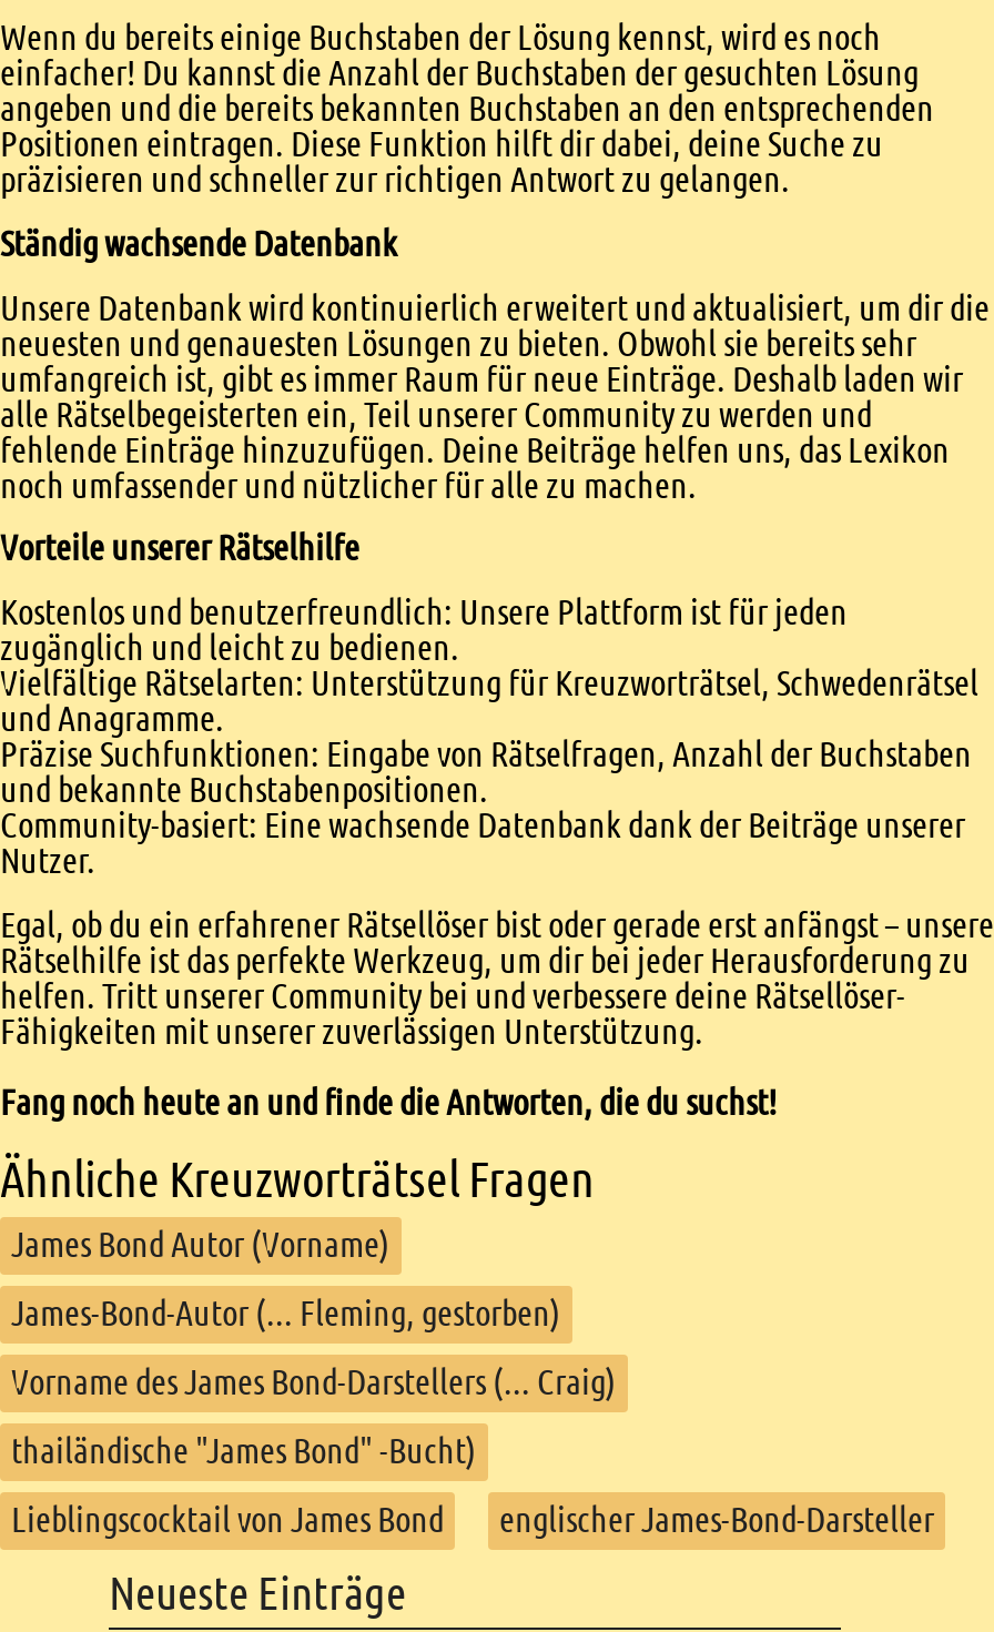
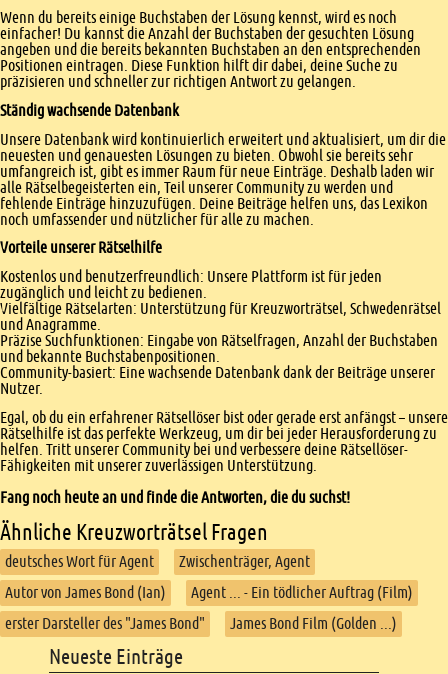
- James Bond Autor (Vorname)
- James-Bond-Autor (... Fleming, gestorben)
- Vorname des James Bond-Darstellers (... Craig)
- thailändische "James Bond" -Bucht)
- Lieblingscocktail von James Bond
- englischer James-Bond-Darsteller
+ deutsches Wort für Agent
+ Zwischenträger, Agent
+ Autor von James Bond (Ian)
+ Agent ... - Ein tödlicher Auftrag (Film)
+ erster Darsteller des "James Bond"
+ James Bond Film (Golden ...)
